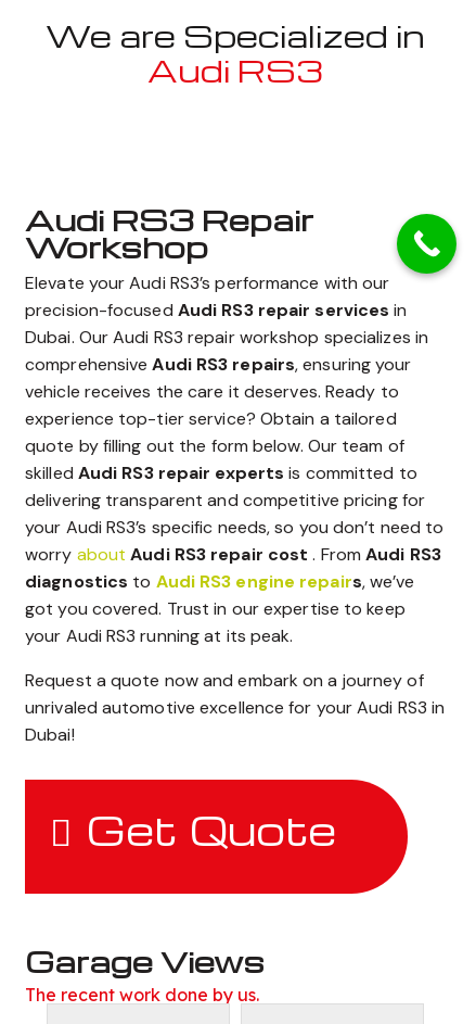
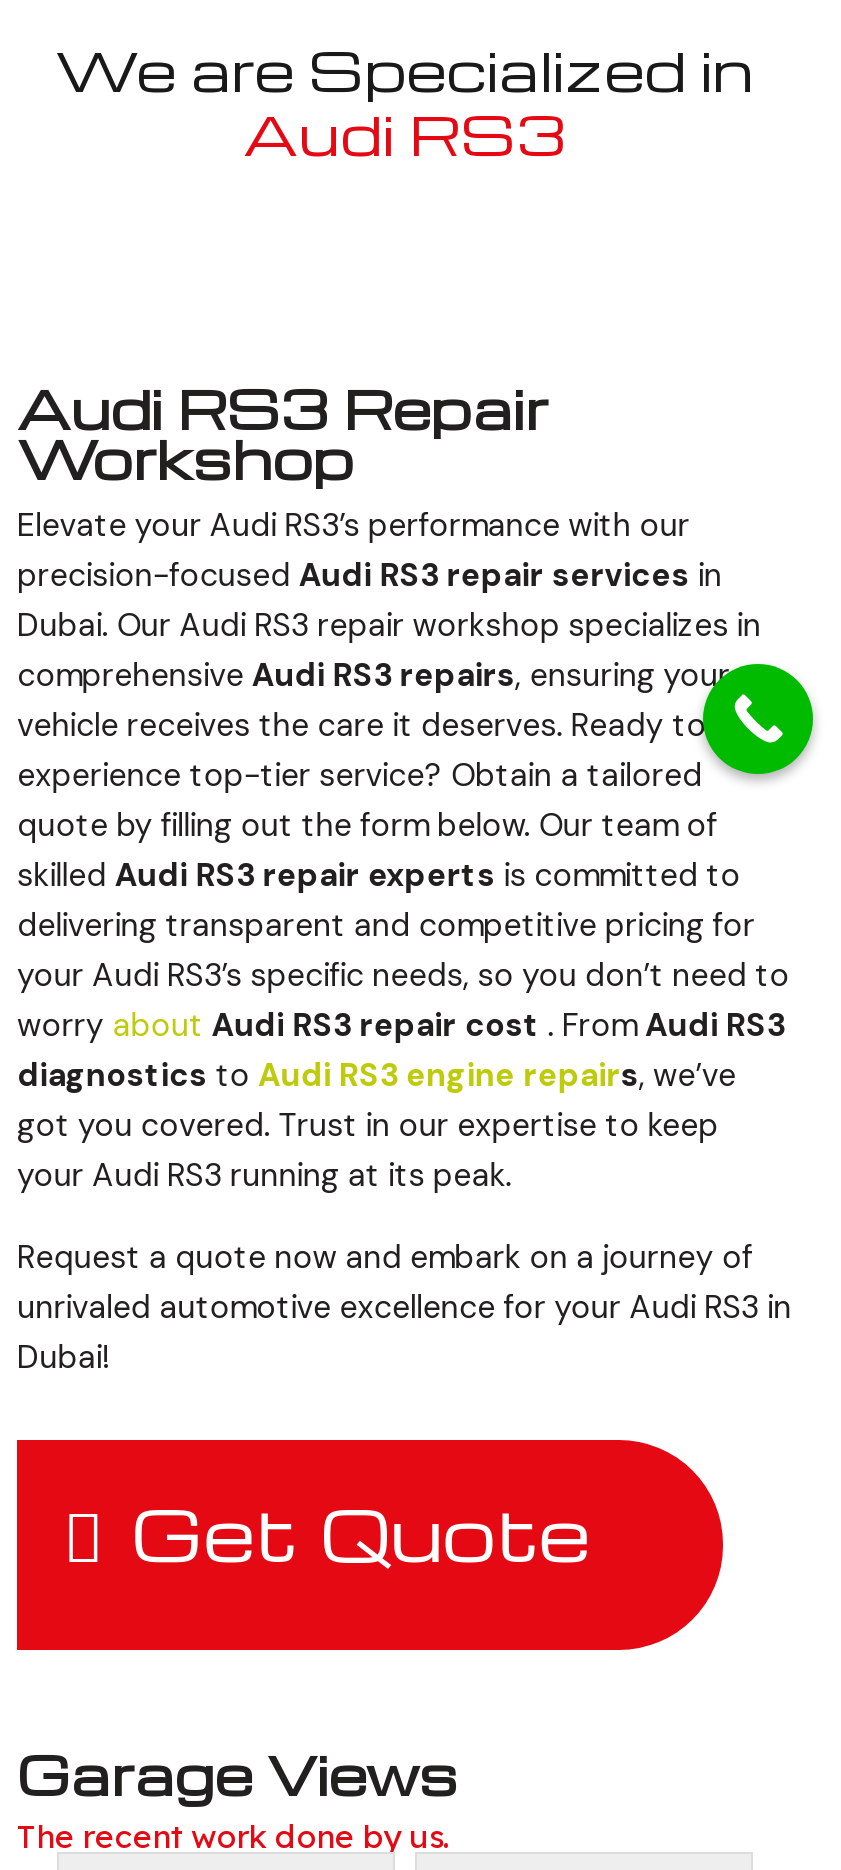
- [image]

+ [image]
